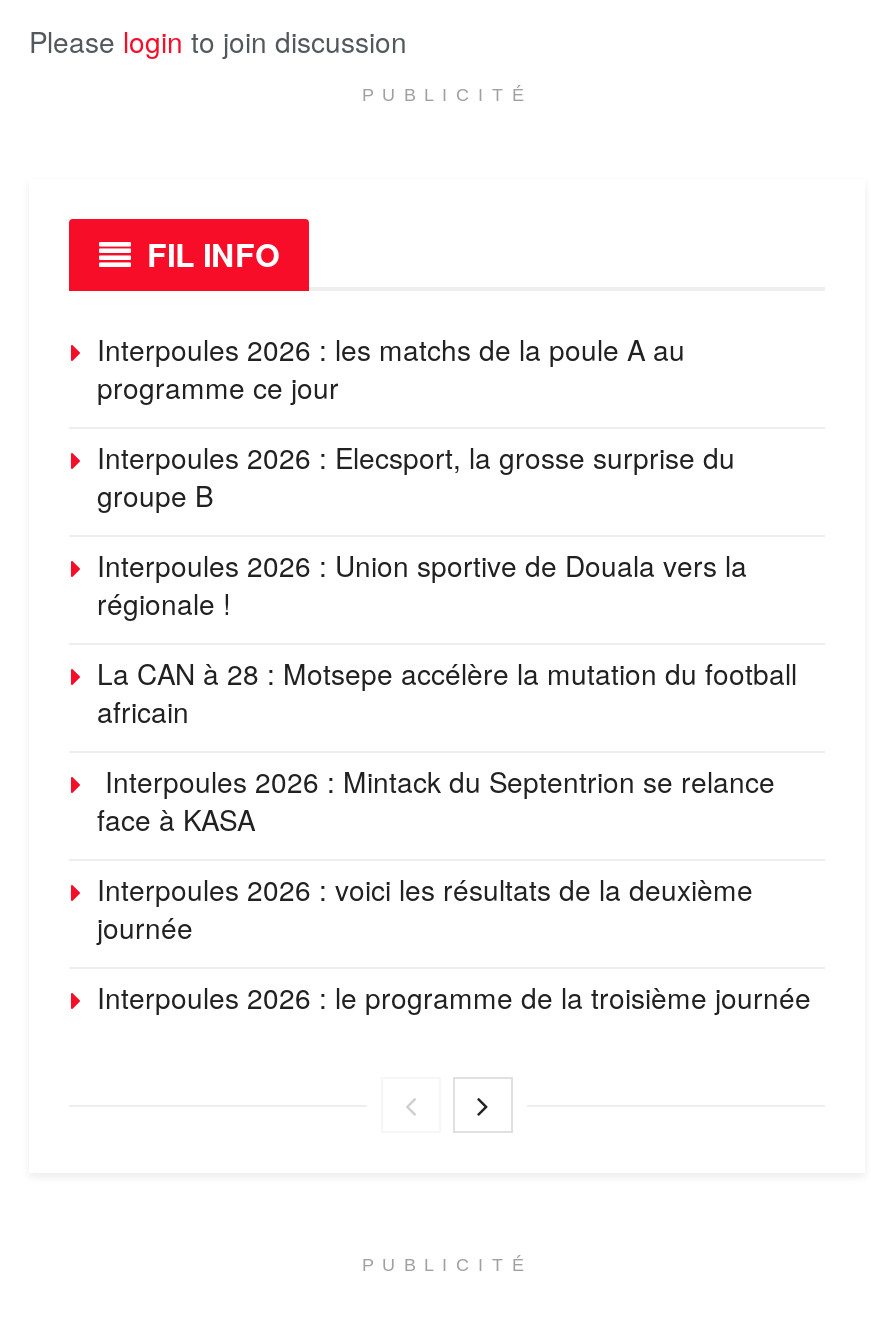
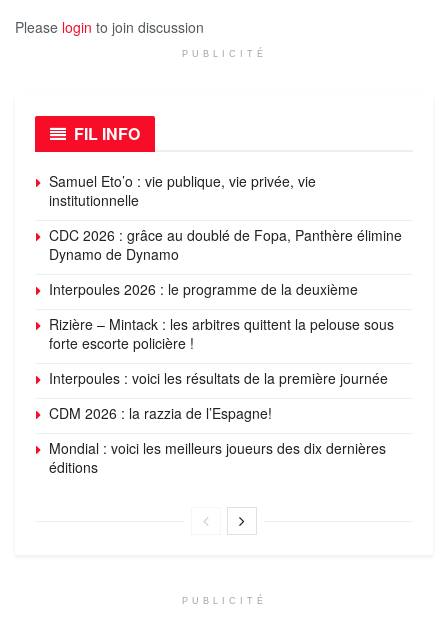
- Interpoules 2026 : les matchs de la poule A au
- programme ce jour
+ Samuel Eto’o : vie publique, vie privée, vie
+ institutionnelle

- Interpoules 2026 : Elecsport, la grosse surprise du
- groupe B
+ CDC 2026 : grâce au doublé de Fopa, Panthère élimine
+ Dynamo de Dynamo

- Interpoules 2026 : Union sportive de Douala vers la
- régionale !
+ Interpoules 2026 : le programme de la deuxième

- La CAN à 28 : Motsepe accélère la mutation du football
- africain
+ Rizière – Mintack : les arbitres quittent la pelouse sous
+ forte escorte policière !

- Interpoules 2026 : Mintack du Septentrion se relance
- face à KASA
+ Interpoules : voici les résultats de la première journée

- Interpoules 2026 : voici les résultats de la deuxième
- journée
+ CDM 2026 : la razzia de l’Espagne!

- Interpoules 2026 : le programme de la troisième journée
+ Mondial : voici les meilleurs joueurs des dix dernières
+ éditions
